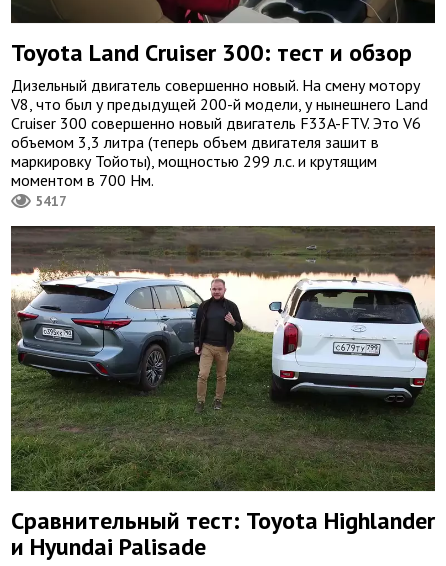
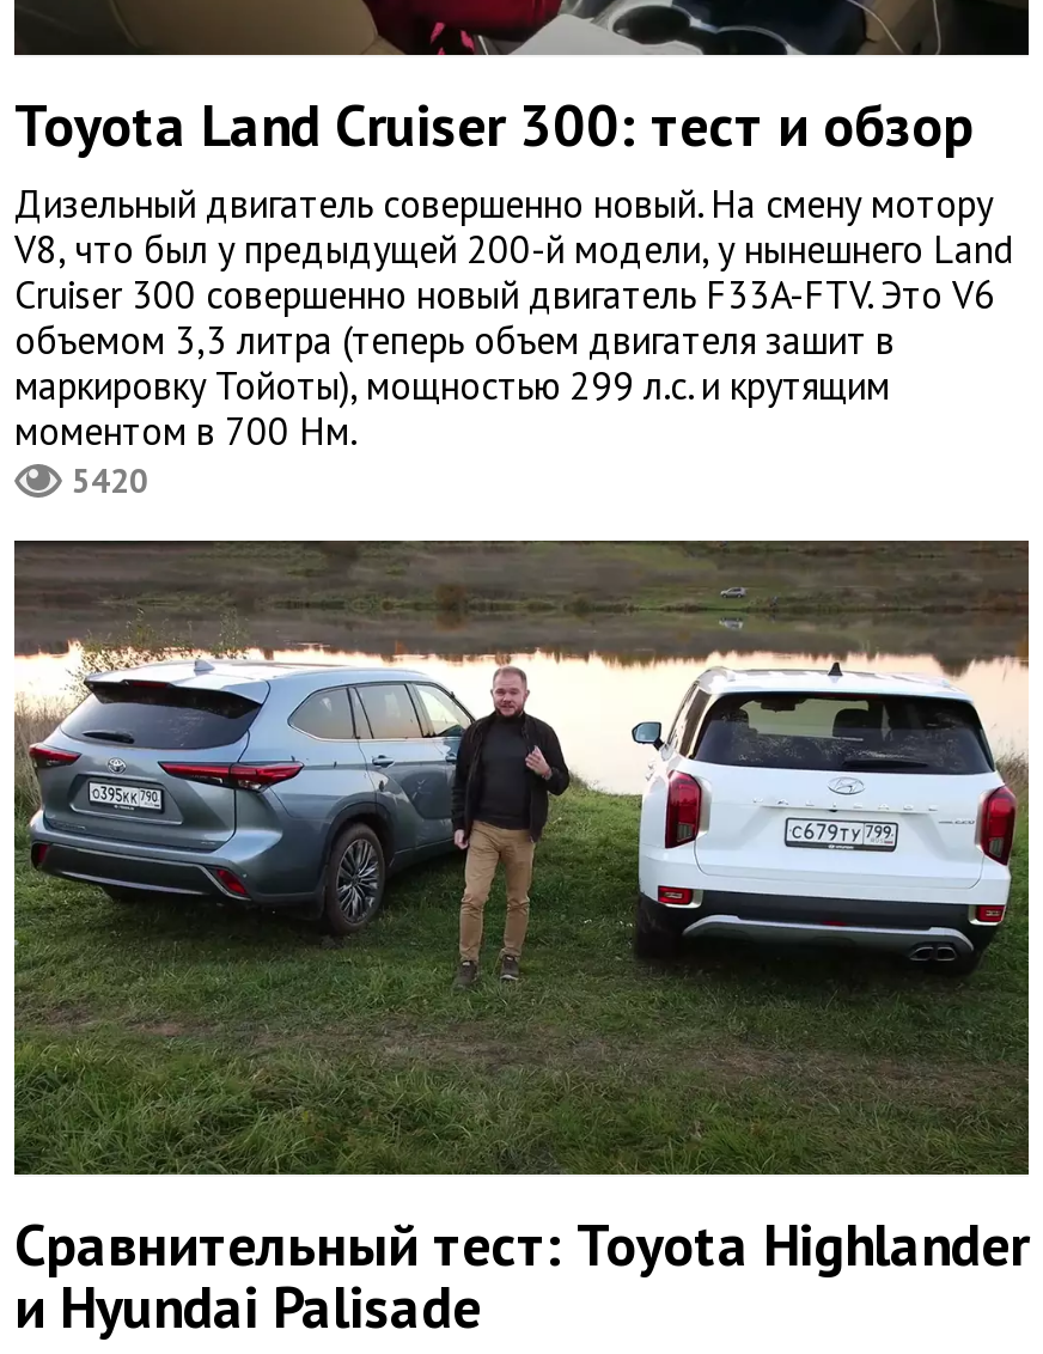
- 5417
+ 5420
